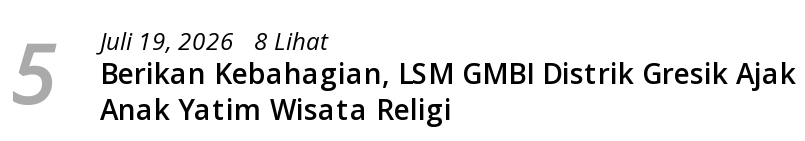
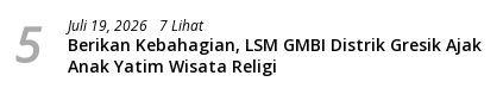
- 5 Juli 19, 2026 8 Lihat Berikan Kebahagian, LSM GMBI Distrik Gresik Ajak Anak Yatim Wisata Religi
+ 5 Juli 19, 2026 7 Lihat Berikan Kebahagian, LSM GMBI Distrik Gresik Ajak Anak Yatim Wisata Religi
